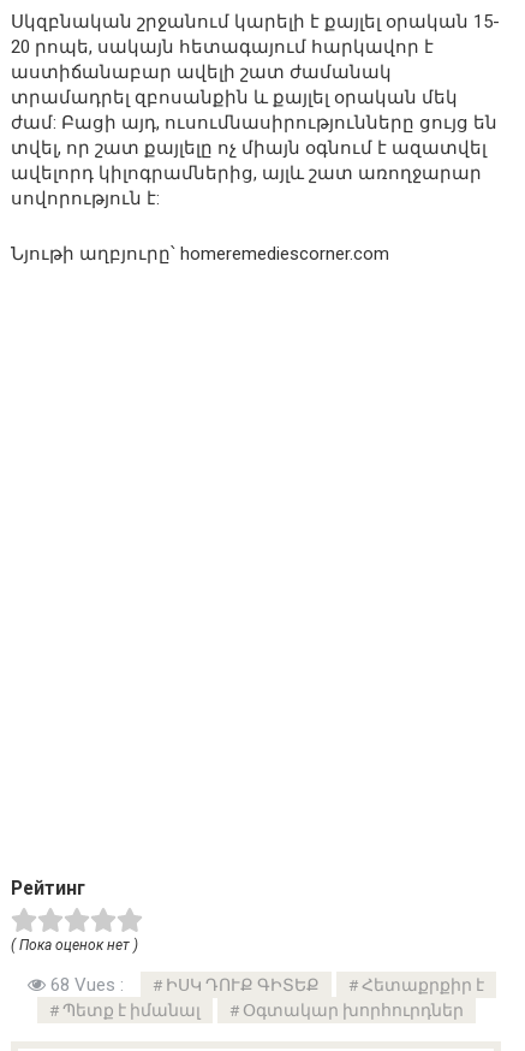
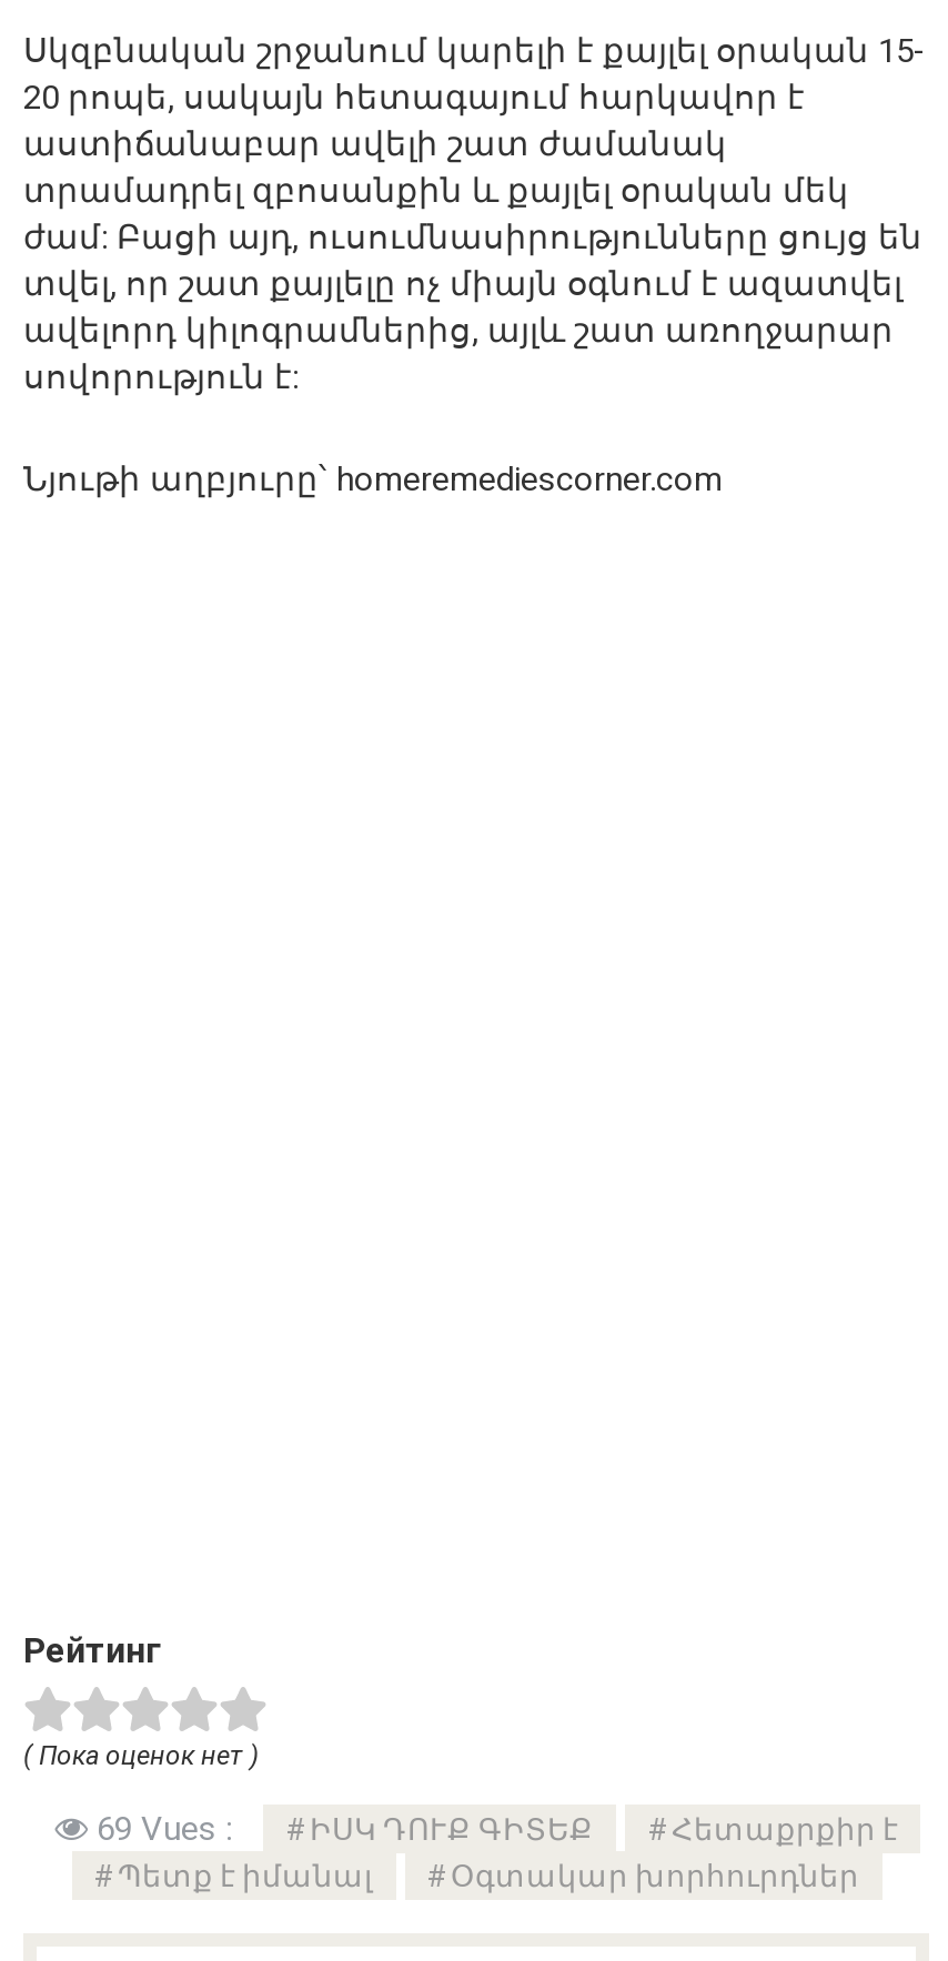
- 68 Vues :
+ 69 Vues :
